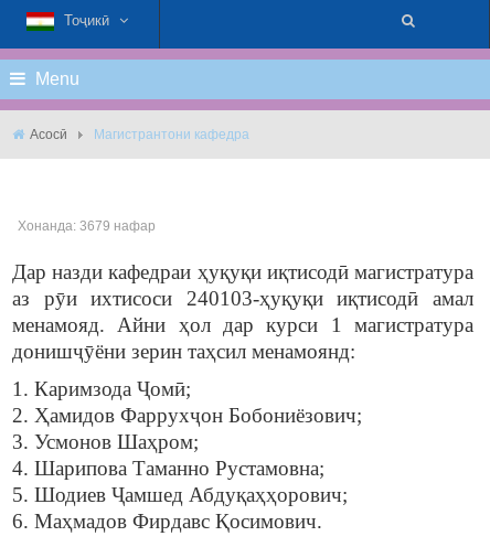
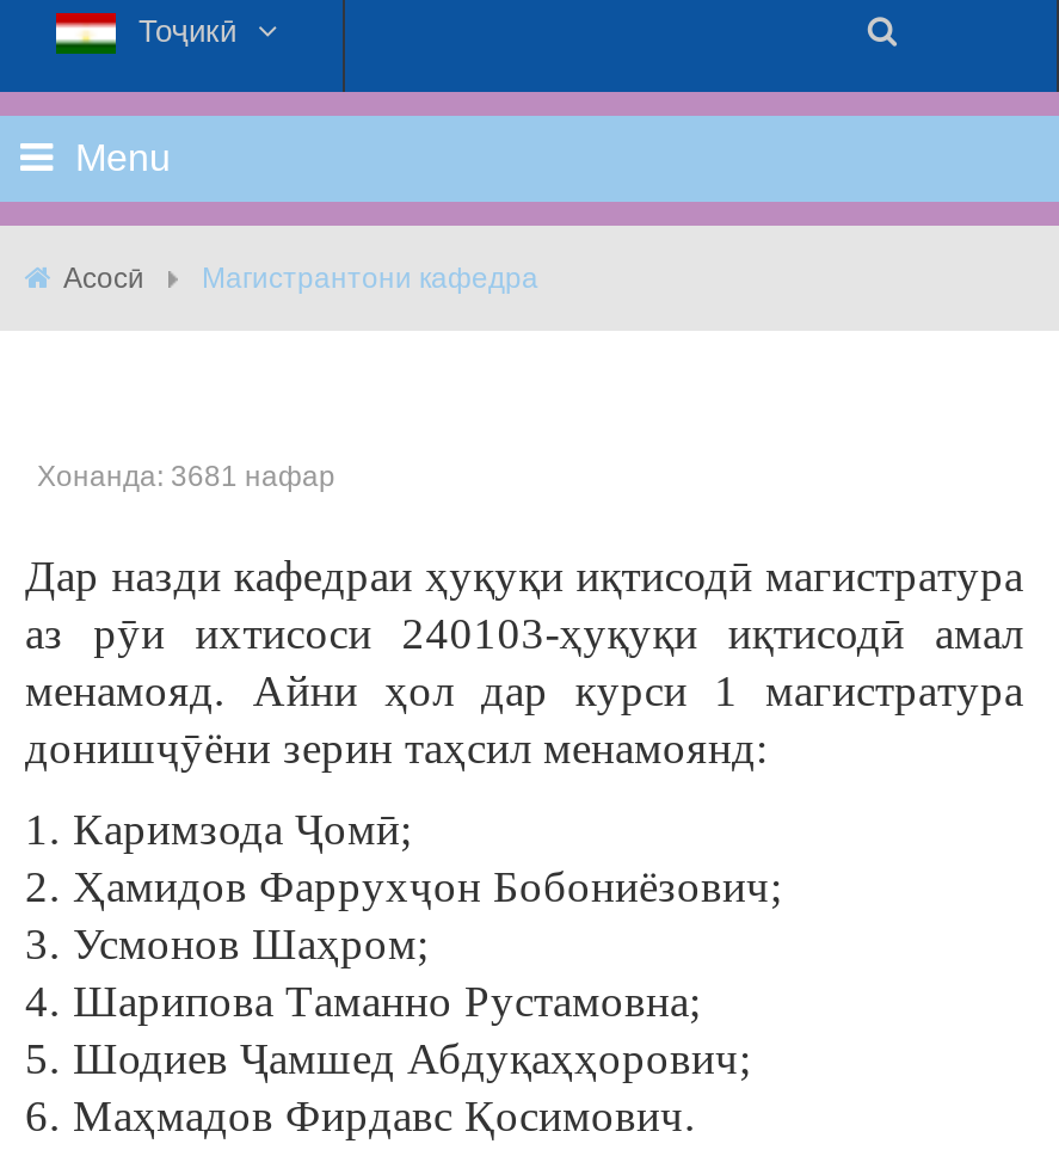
- Хонанда: 3679 нафар
+ Хонанда: 3681 нафар
